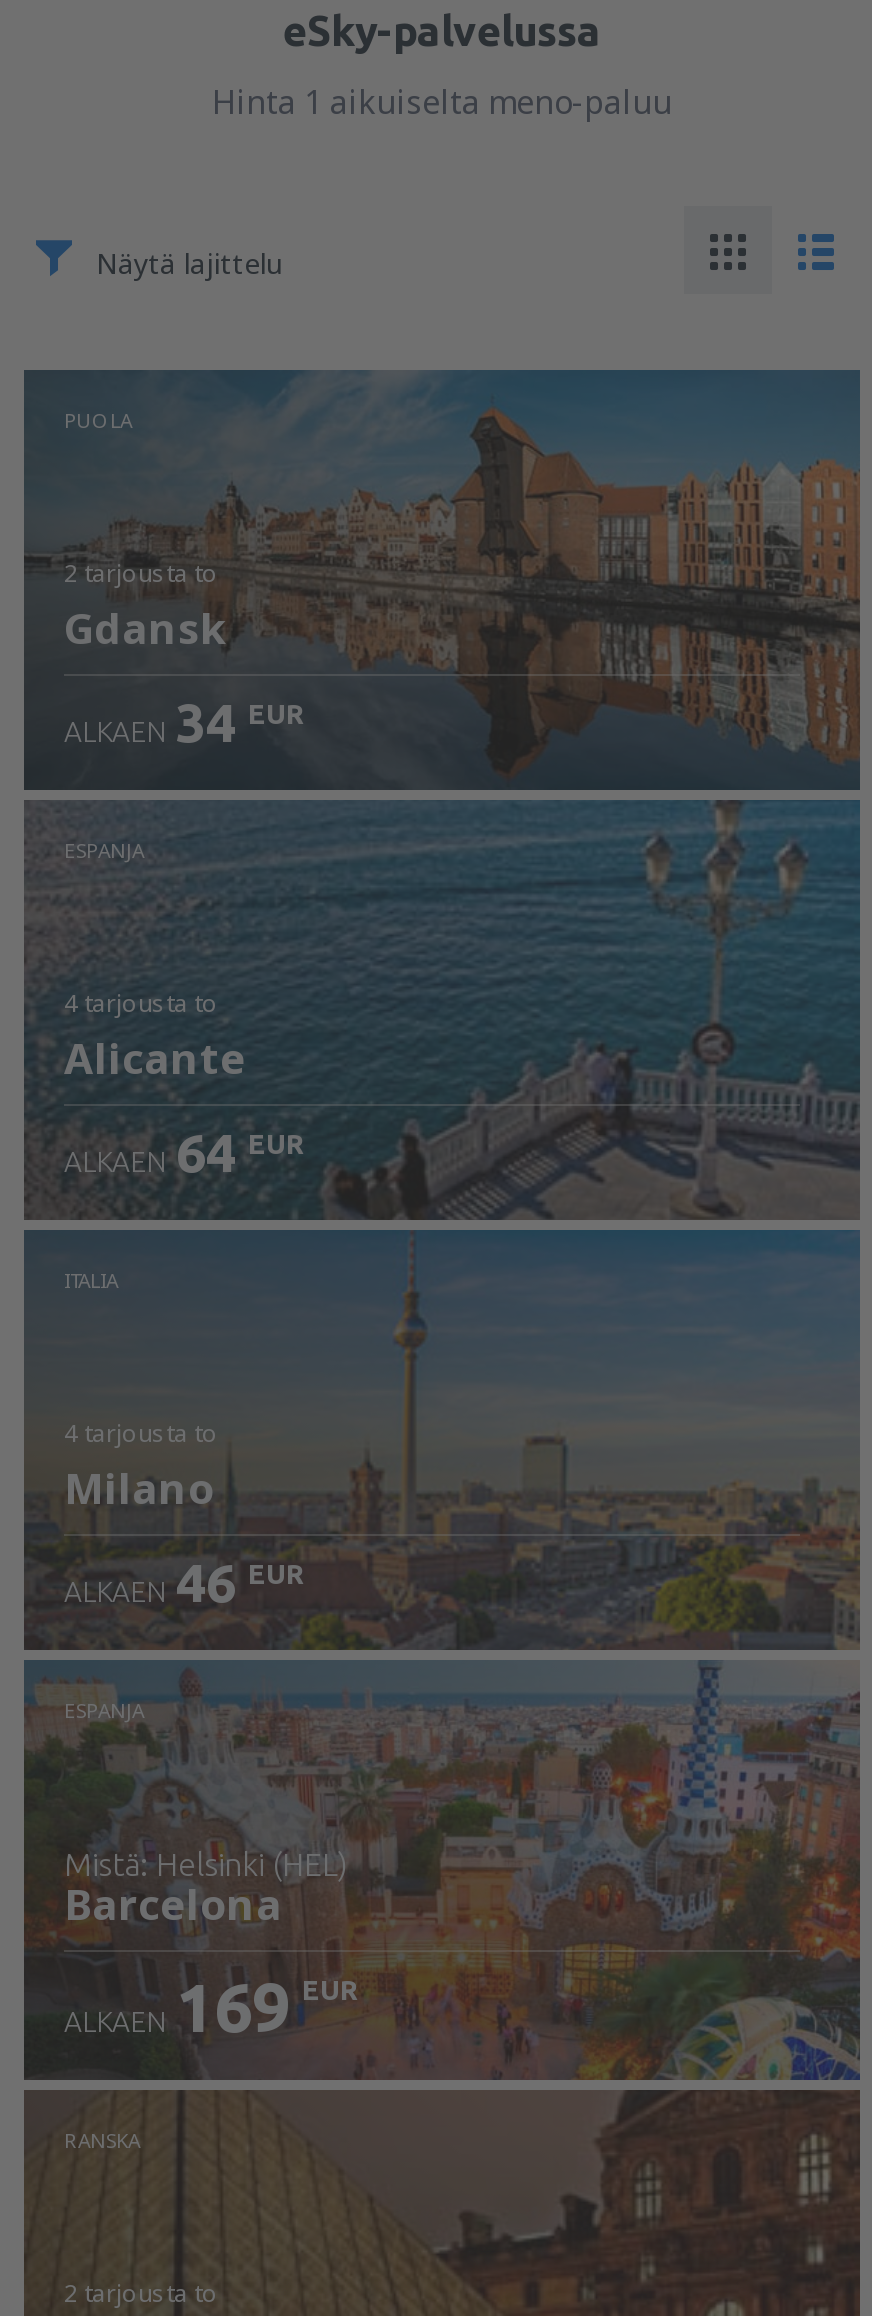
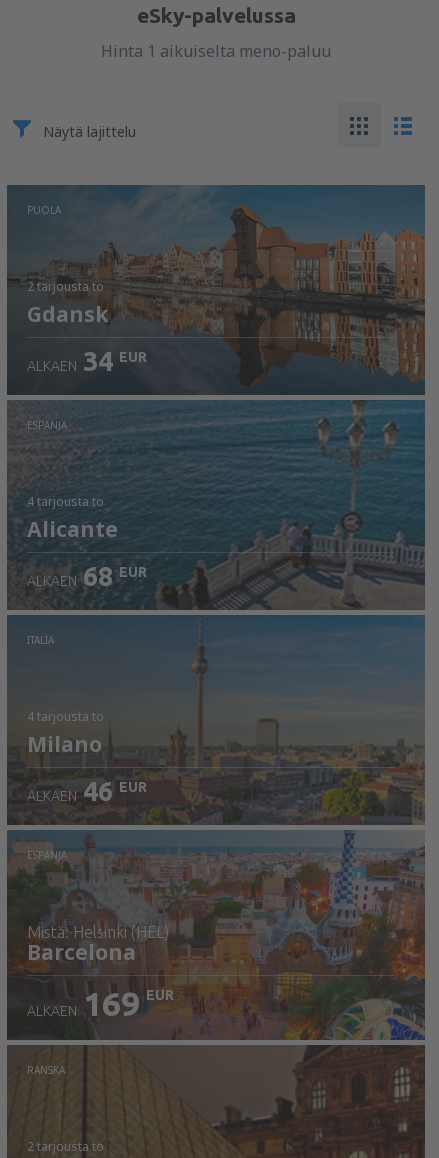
- ALKAEN 64 EUR
+ ALKAEN 68 EUR
